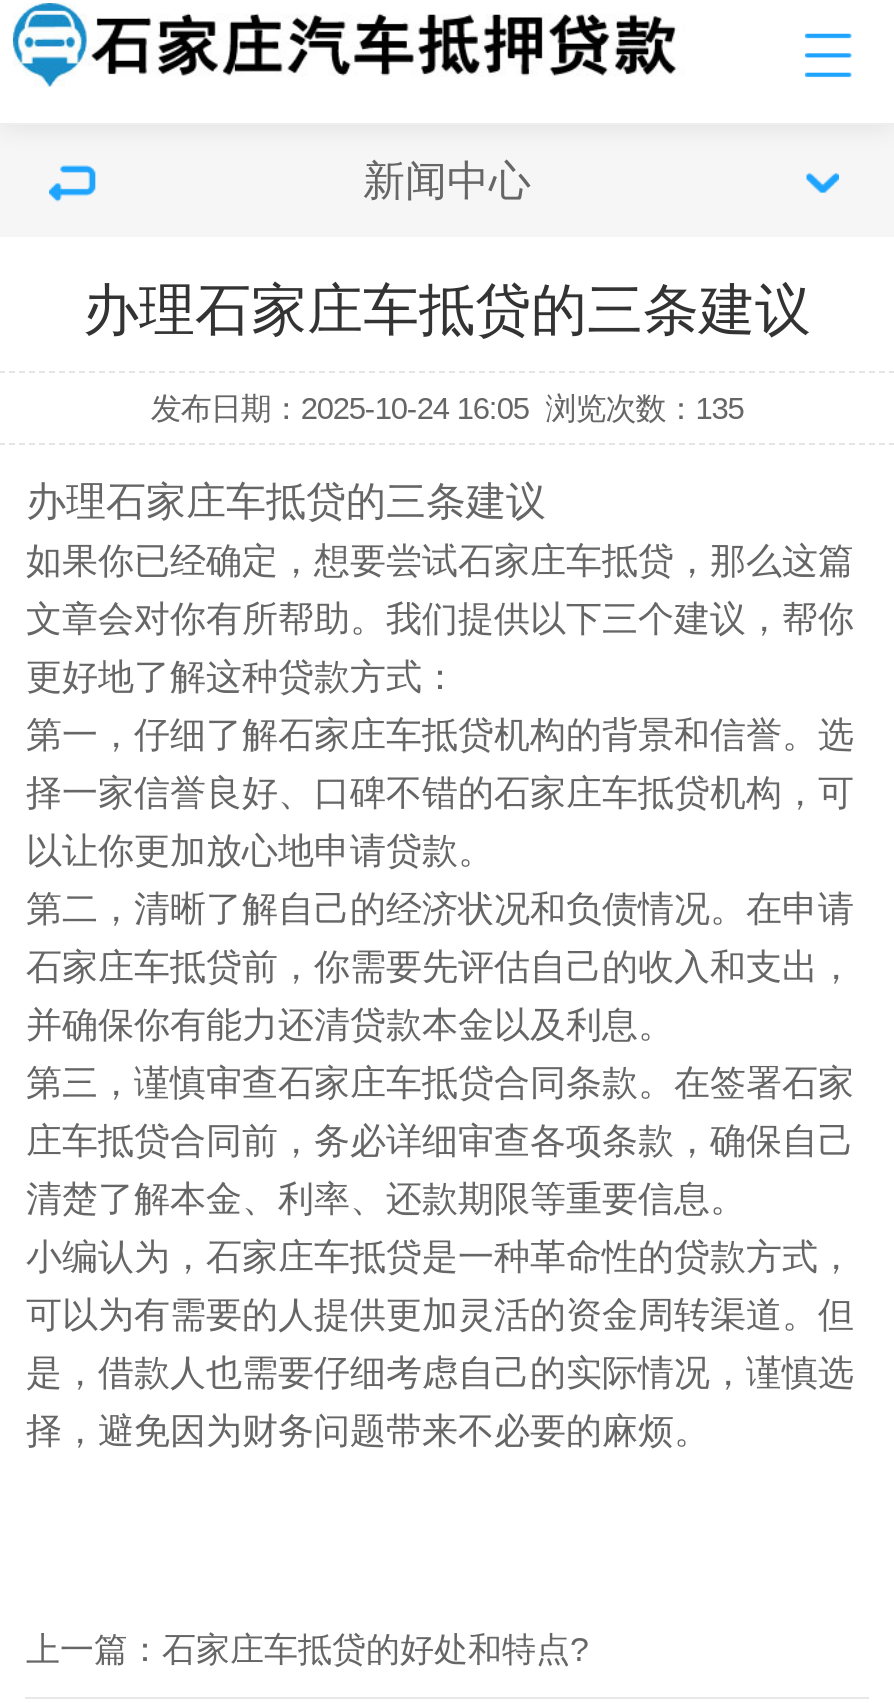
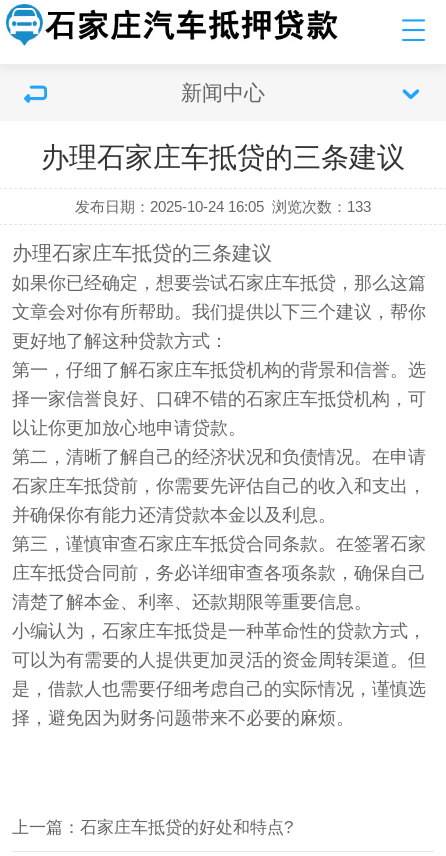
- 发布日期：2025-10-24 16:05 浏览次数：135
+ 发布日期：2025-10-24 16:05 浏览次数：133
